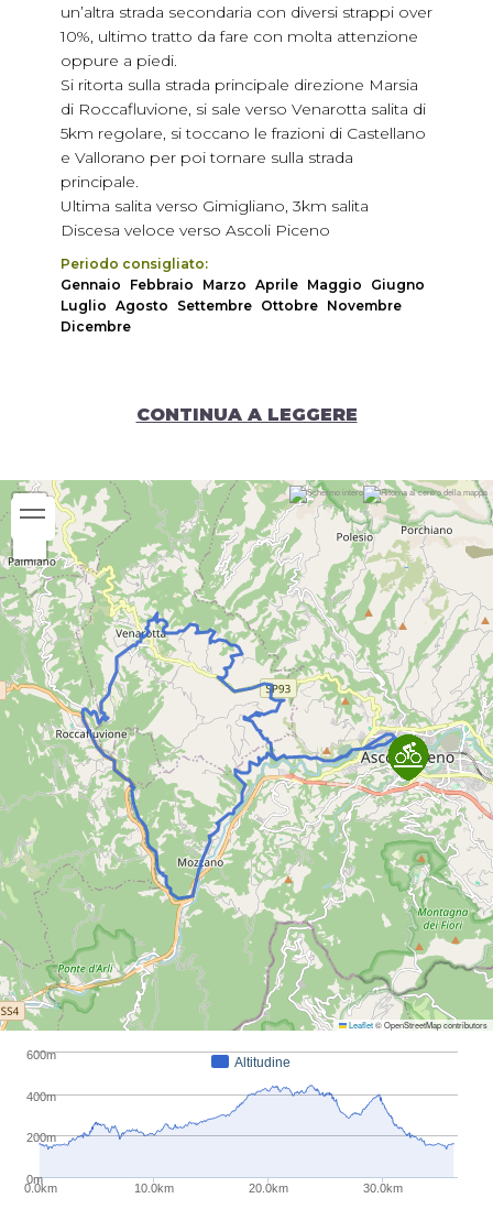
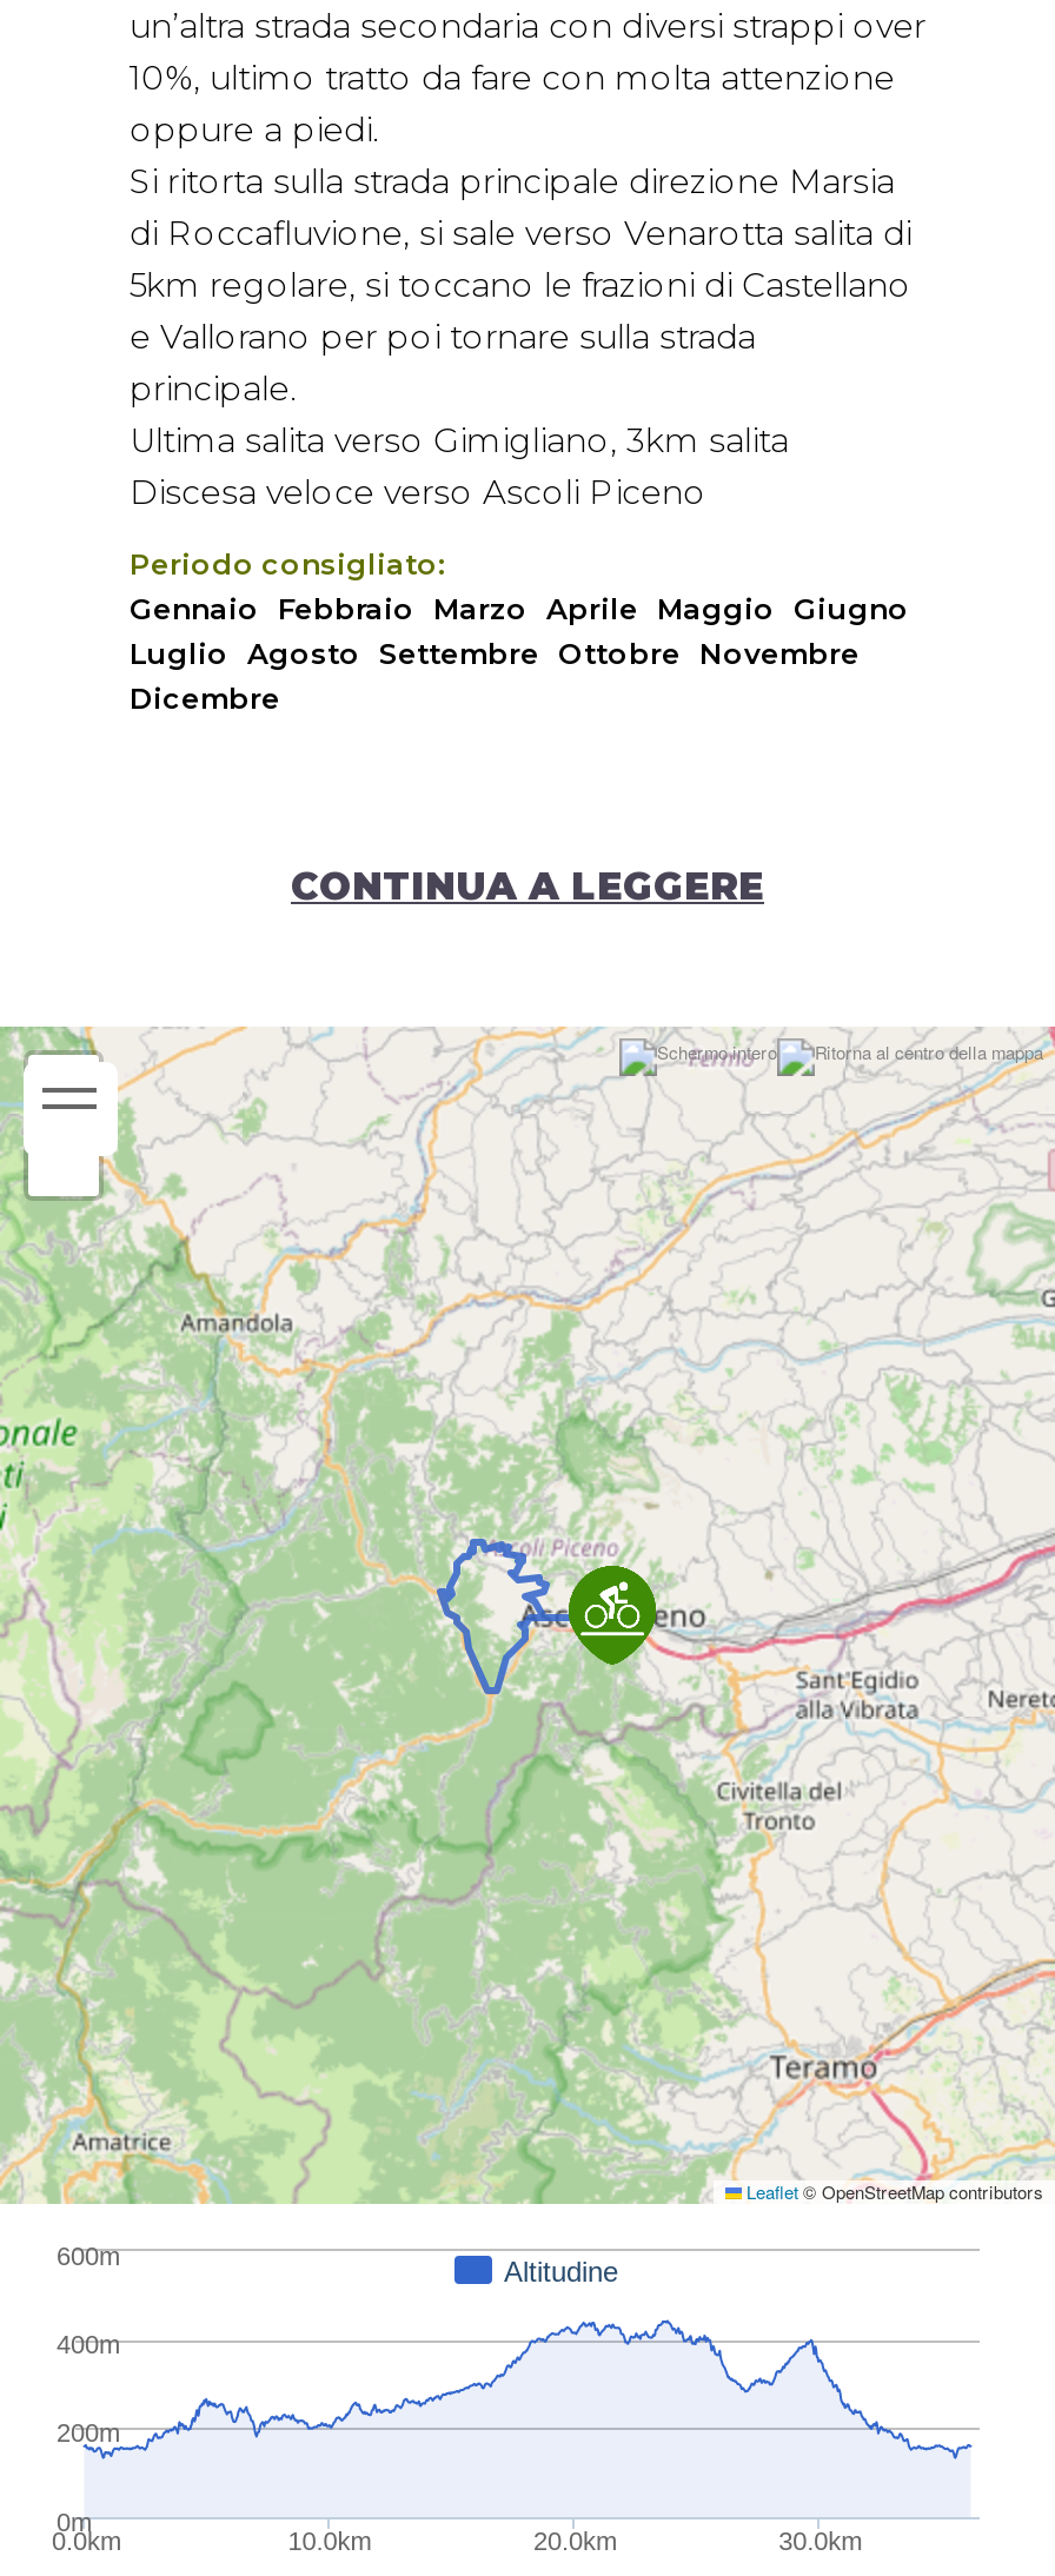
- [image]
+ [image]
